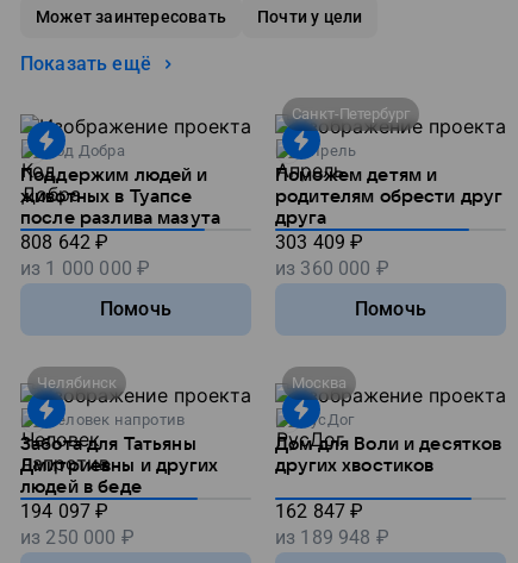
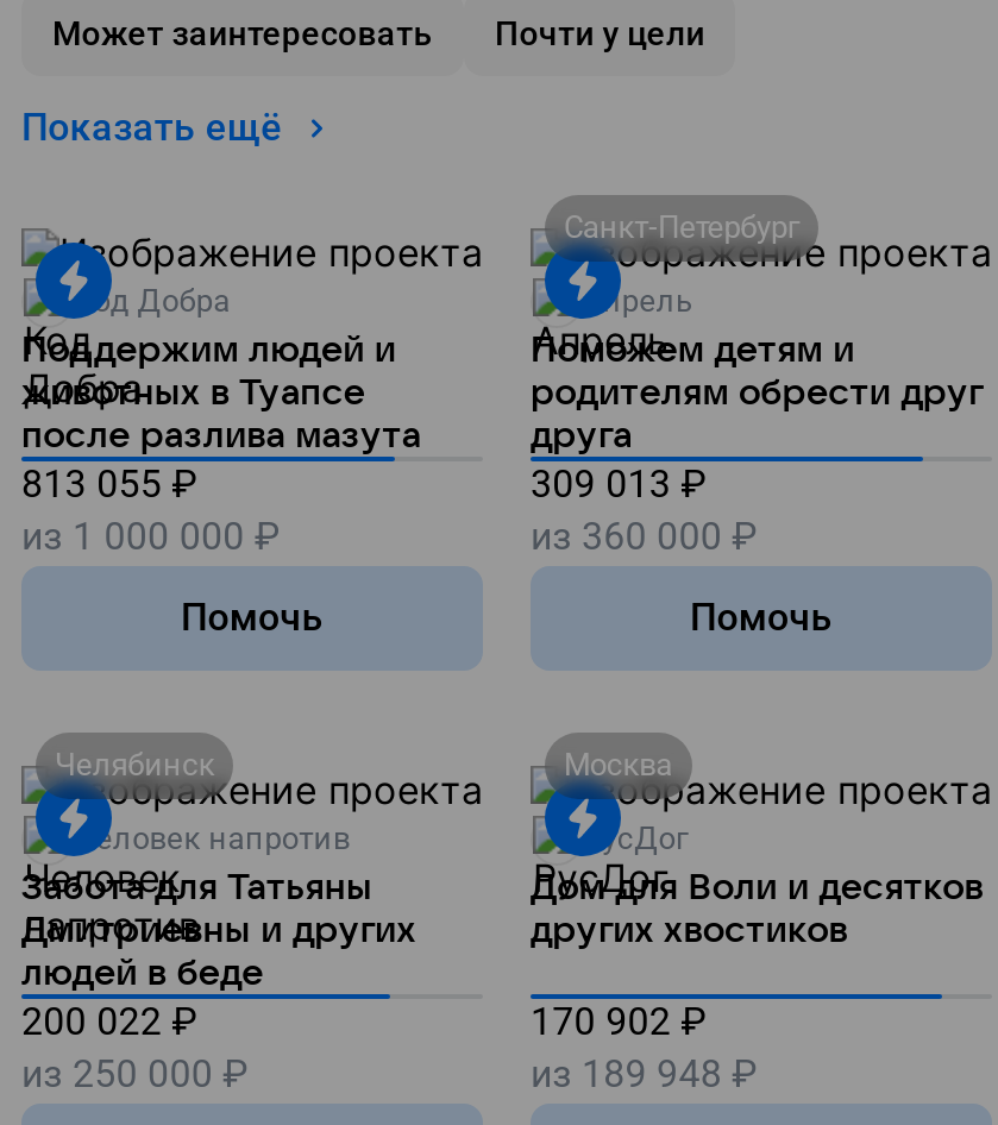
- 808 642 ₽
+ 813 055 ₽

- 303 409 ₽
+ 309 013 ₽

- 194 097 ₽
+ 200 022 ₽

- 162 847 ₽
+ 170 902 ₽
